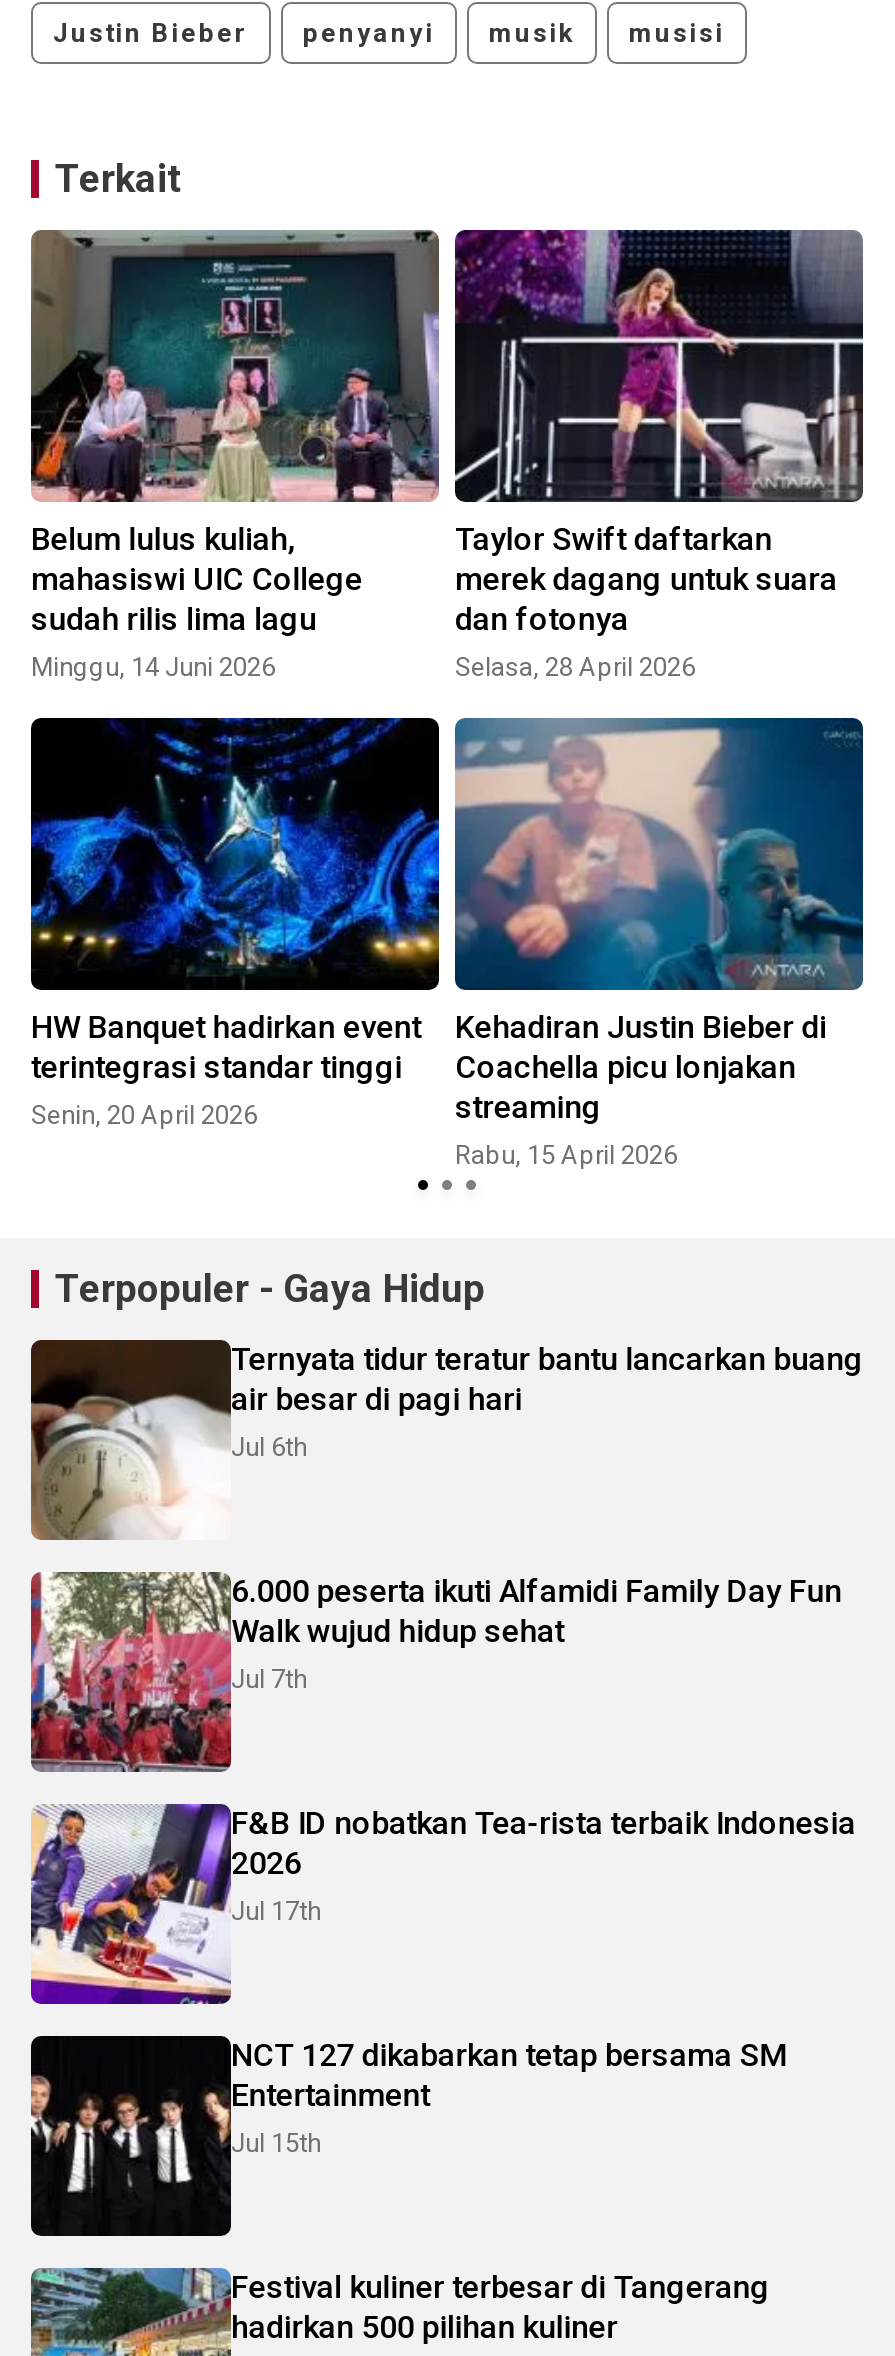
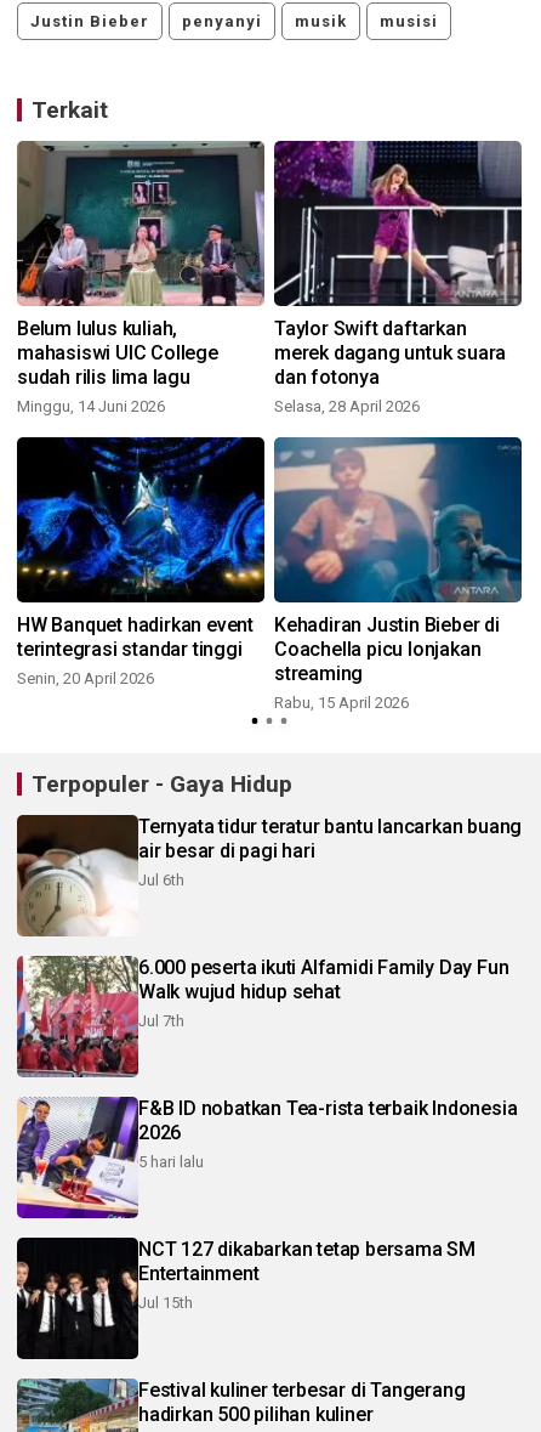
- Jul 17th
+ 5 hari lalu
